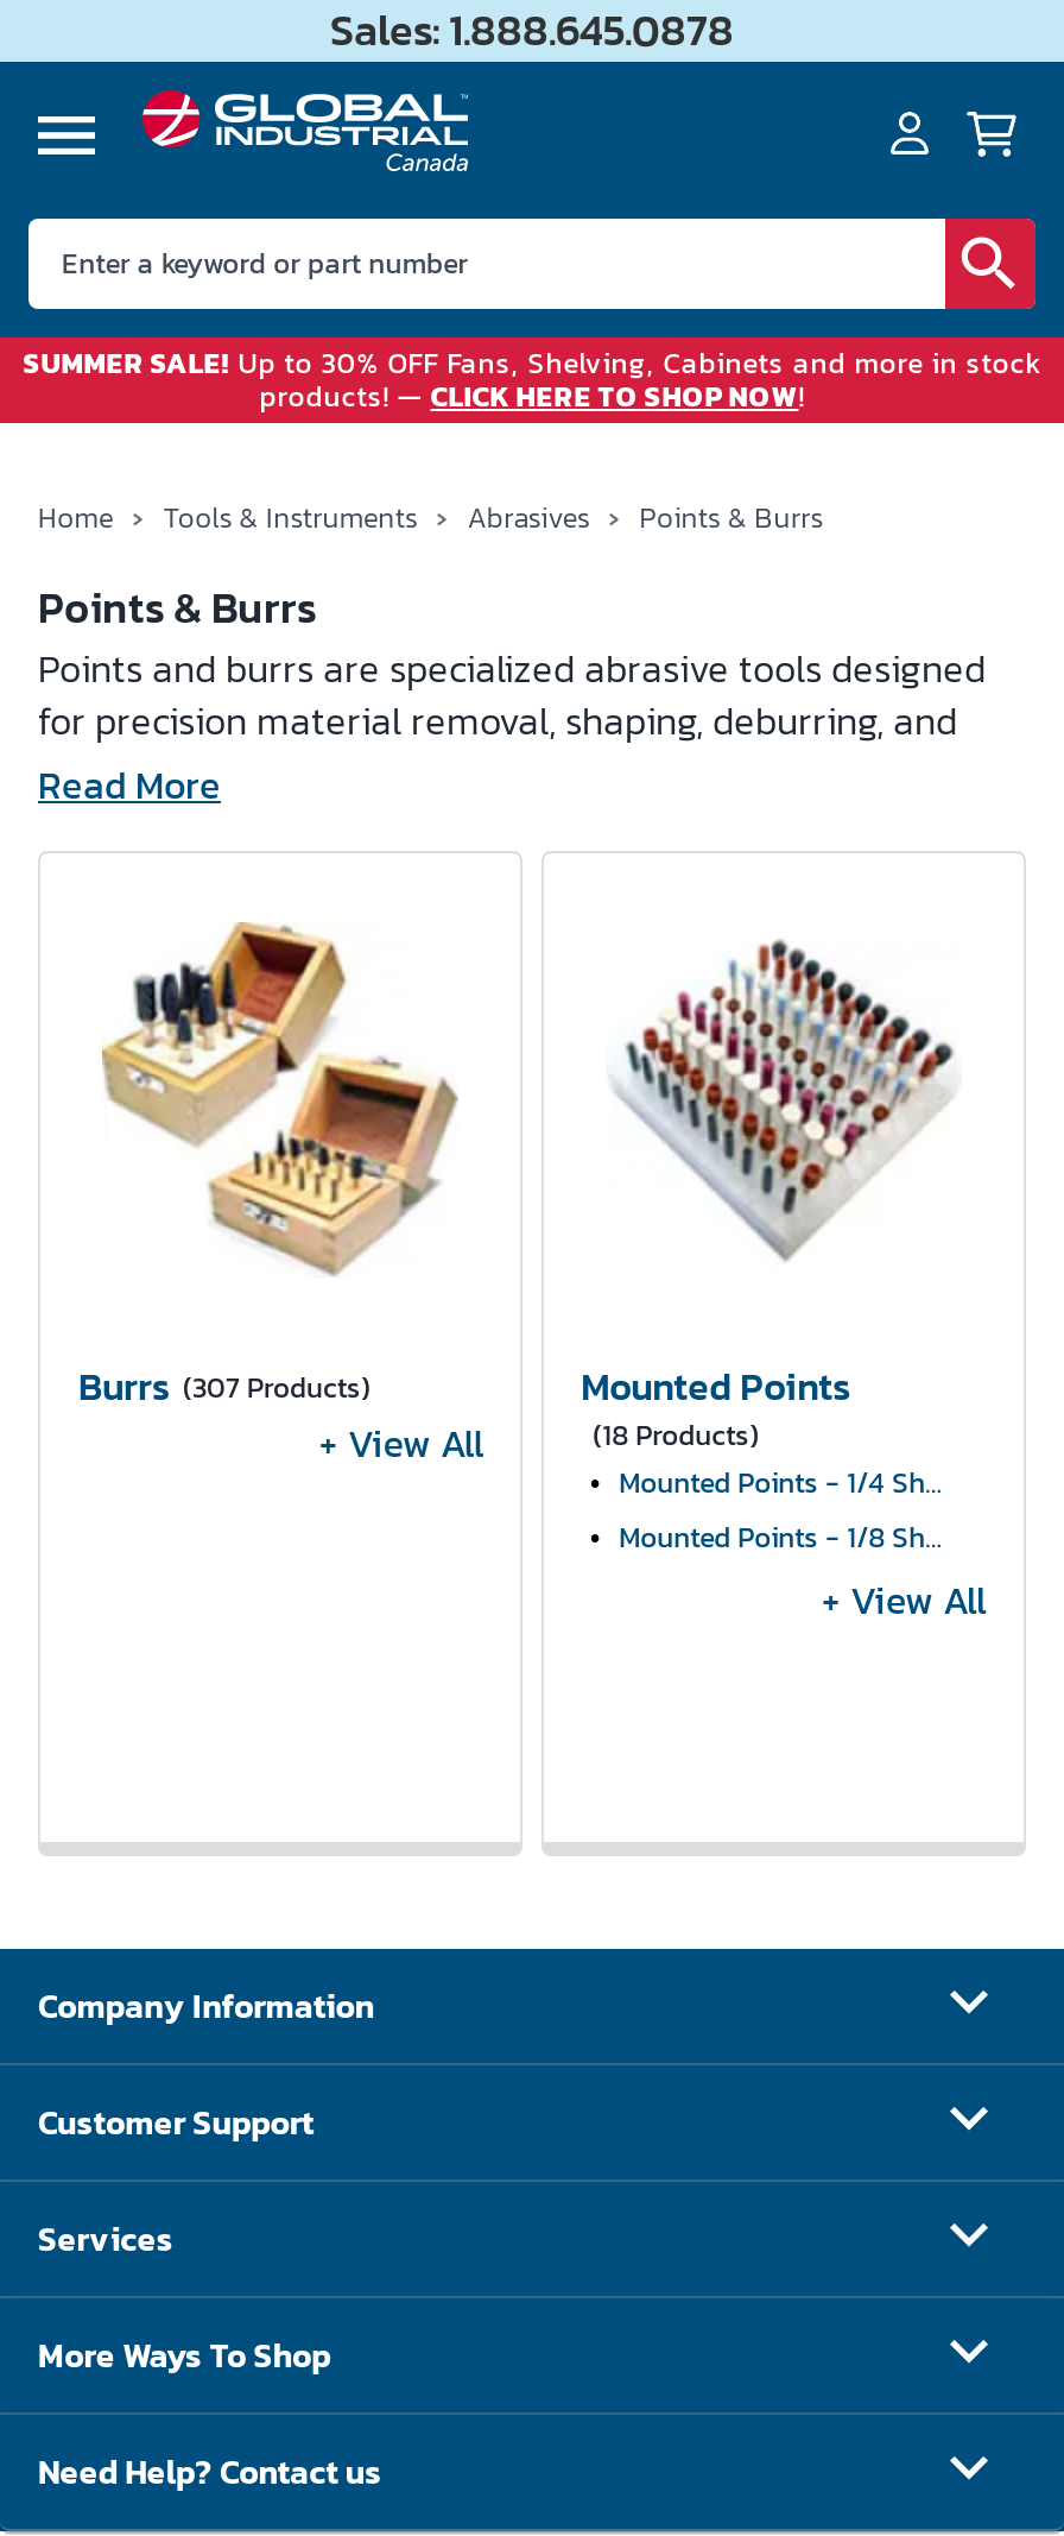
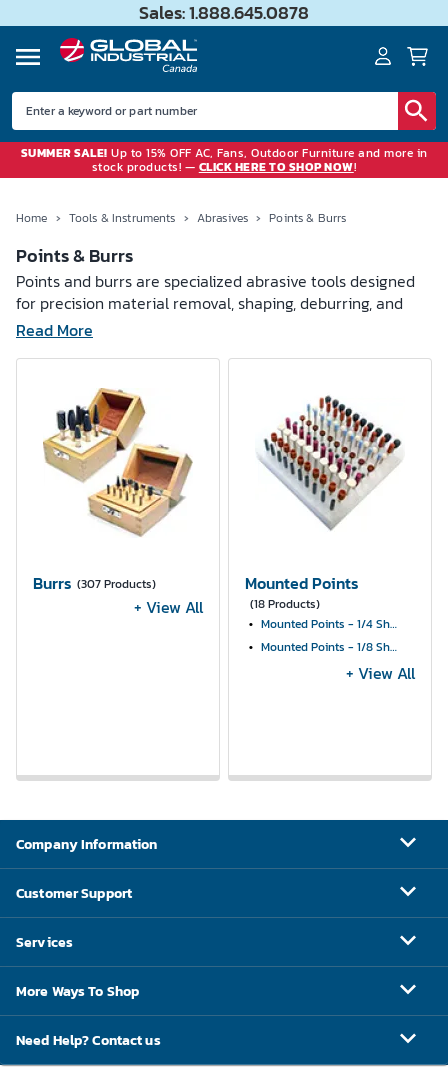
- SUMMER SALE! Up to 30% OFF Fans, Shelving, Cabinets and more in stock
- products! — CLICK HERE TO SHOP NOW!
+ SUMMER SALE! Up to 15% OFF AC, Fans, Outdoor Furniture and more in
+ stock products! — CLICK HERE TO SHOP NOW!
